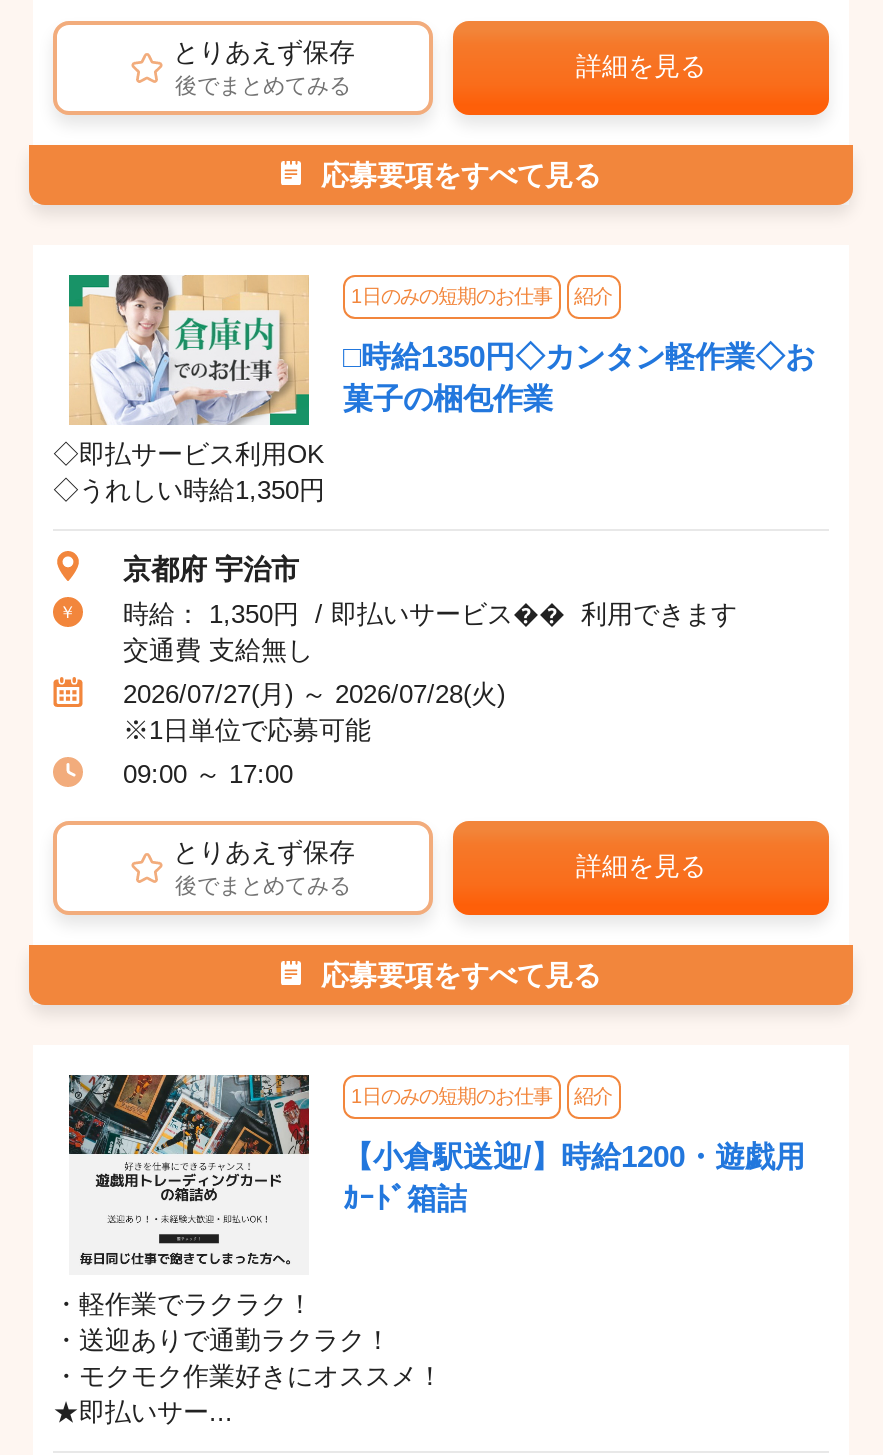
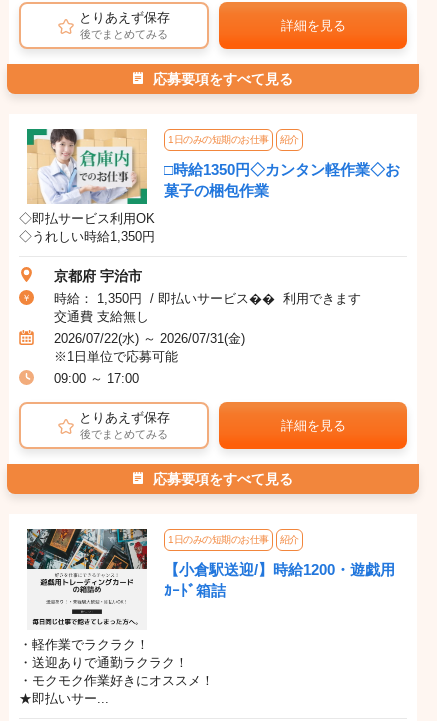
- 2026/07/27(月) ～ 2026/07/28(火)
+ 2026/07/22(水) ～ 2026/07/31(金)
